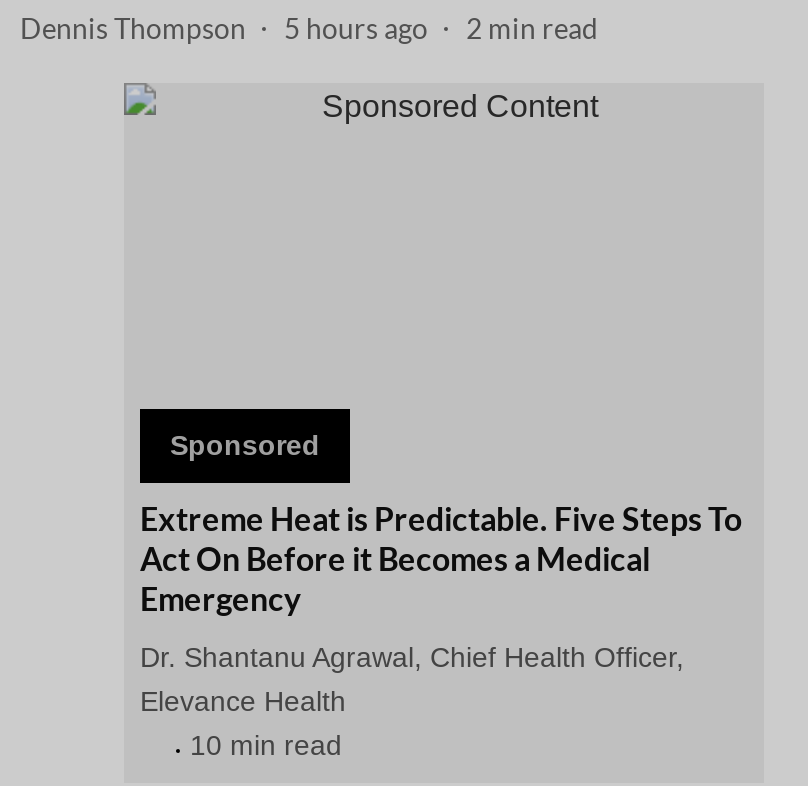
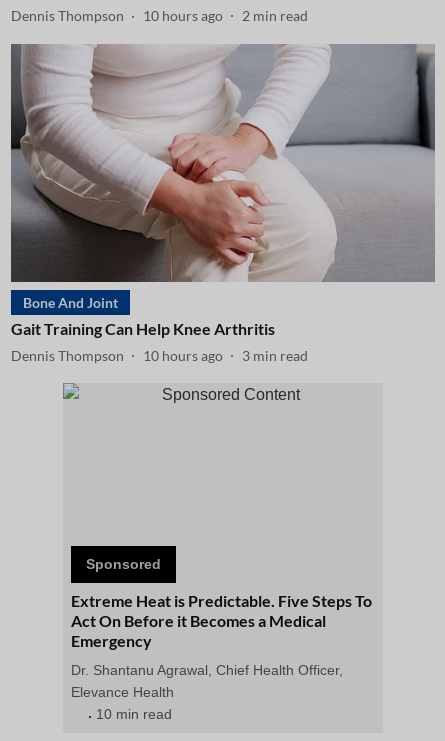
- Dennis Thompson 5 hours ago 2 min read
+ Dennis Thompson 10 hours ago 2 min read

+ [image]
+ Bone And Joint
+ Gait Training Can Help Knee Arthritis
+ Dennis Thompson
+ 10 hours ago
+ 3 min read
